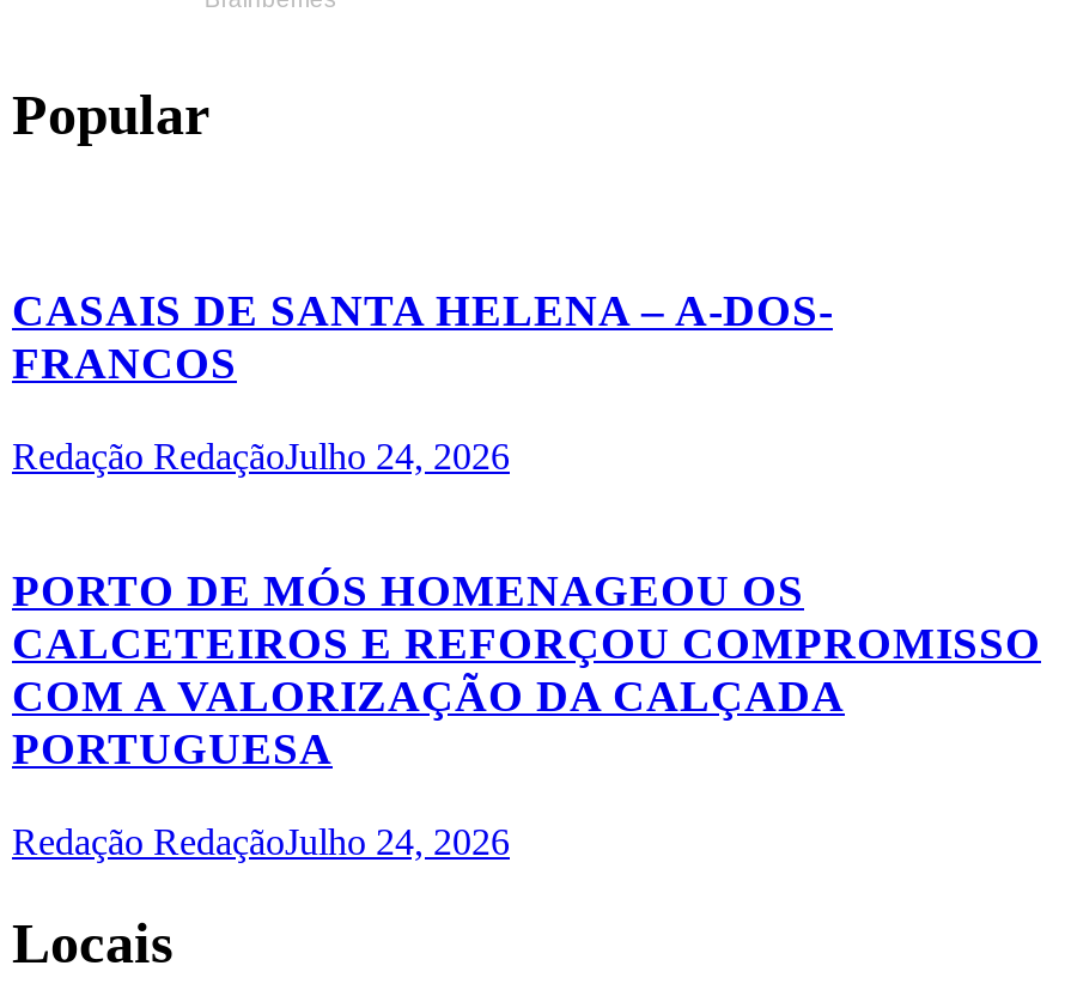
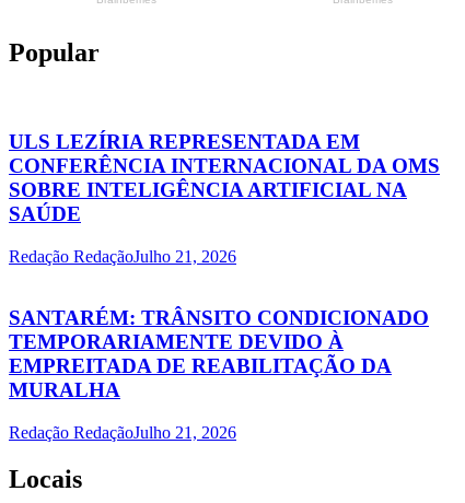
- CASAIS DE SANTA HELENA – A-DOS-
- FRANCOS
+ ULS LEZÍRIA REPRESENTADA EM
+ CONFERÊNCIA INTERNACIONAL DA OMS
+ SOBRE INTELIGÊNCIA ARTIFICIAL NA
+ SAÚDE

- Redação RedaçãoJulho 24, 2026
+ Redação RedaçãoJulho 21, 2026

- PORTO DE MÓS HOMENAGEOU OS
- CALCETEIROS E REFORÇOU COMPROMISSO
- COM A VALORIZAÇÃO DA CALÇADA
- PORTUGUESA
+ SANTARÉM: TRÂNSITO CONDICIONADO
+ TEMPORARIAMENTE DEVIDO À
+ EMPREITADA DE REABILITAÇÃO DA
+ MURALHA

- Redação RedaçãoJulho 24, 2026
+ Redação RedaçãoJulho 21, 2026
